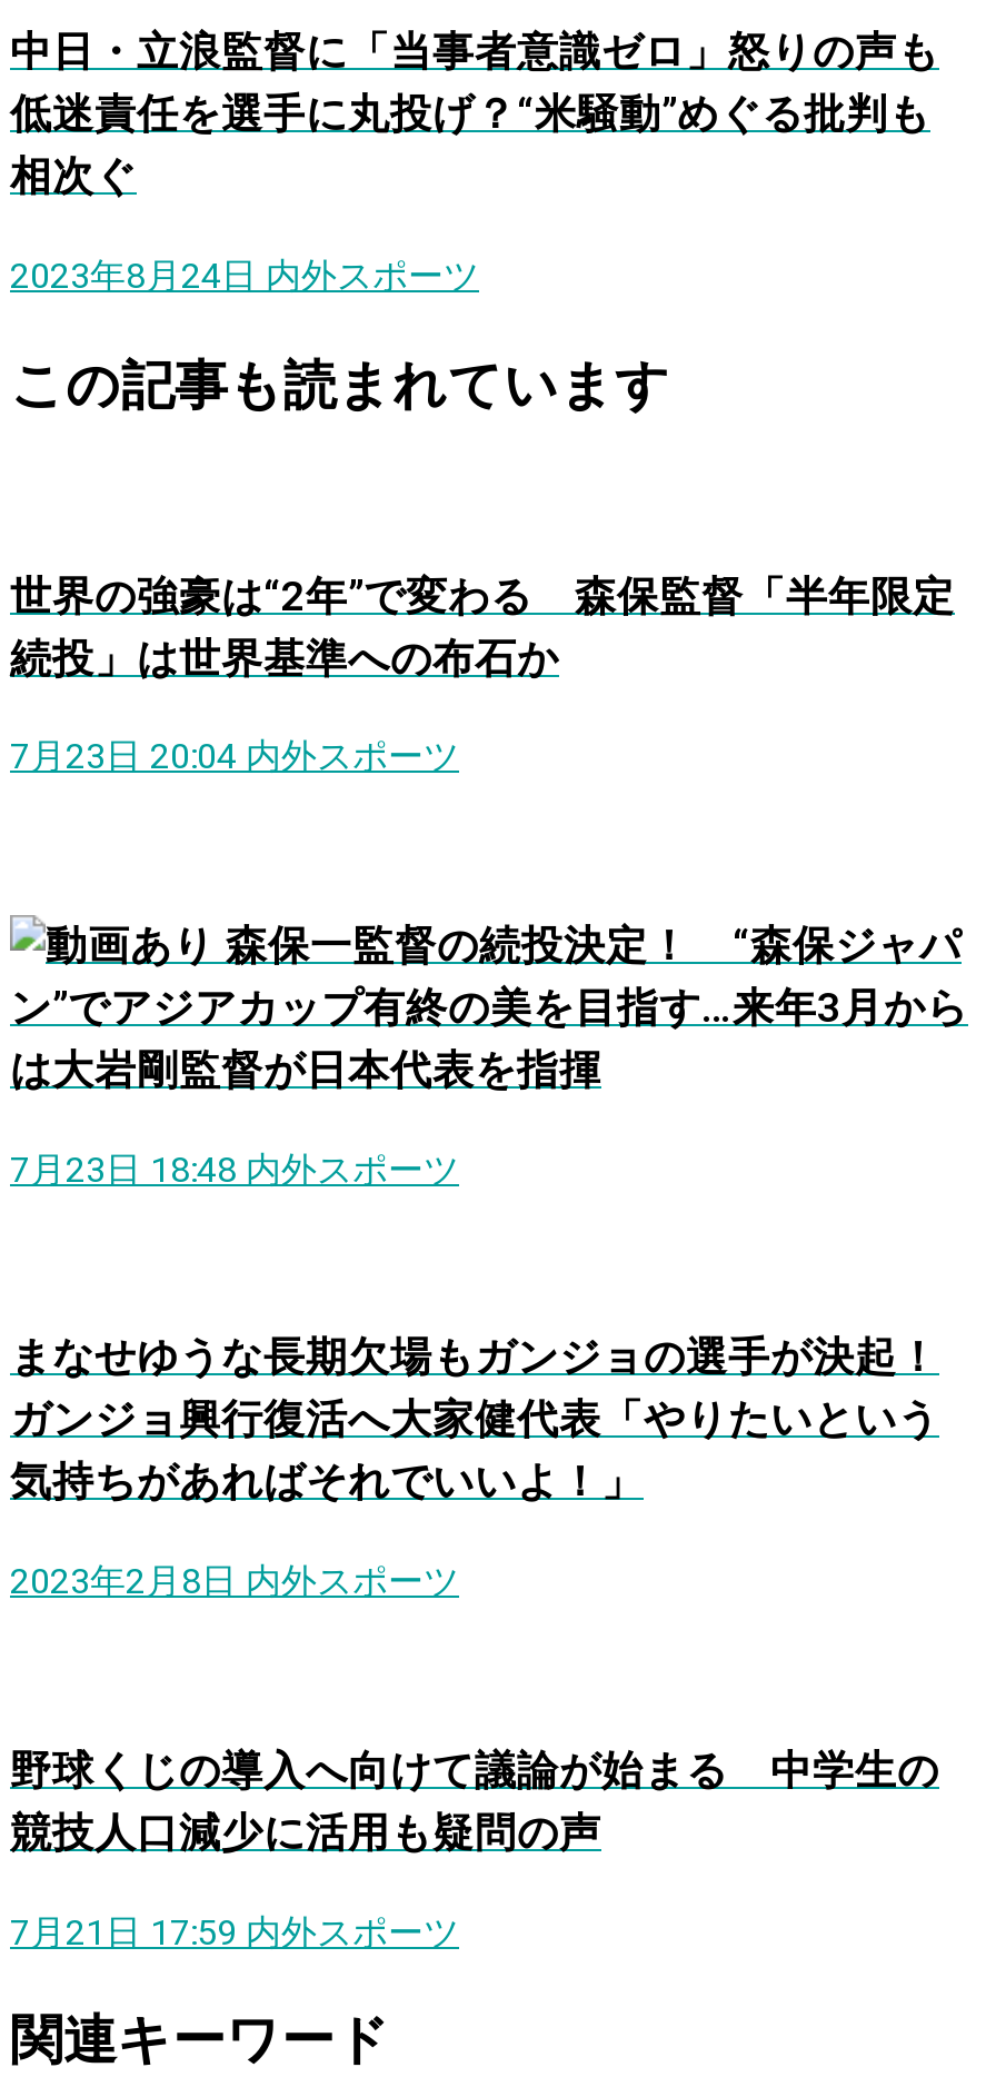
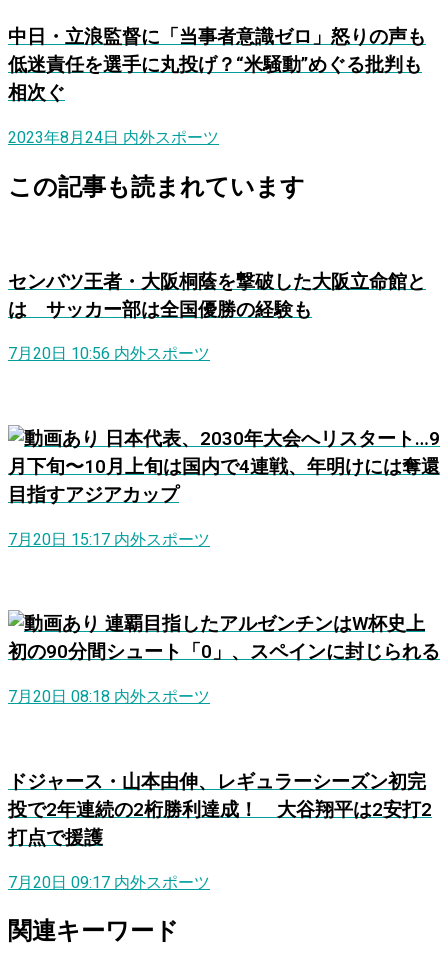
- 世界の強豪は“2年”で変わる 森保監督「半年限定
- 続投」は世界基準への布石か
+ センバツ王者・大阪桐蔭を撃破した大阪立命館と
+ は サッカー部は全国優勝の経験も

- 7月23日 20:04内外スポーツ
+ 7月20日 10:56内外スポーツ

- 森保一監督の続投決定！ “森保ジャパ
- ン”でアジアカップ有終の美を目指す…来年3月から
- は大岩剛監督が日本代表を指揮
+ 日本代表、2030年大会へリスタート…9
+ 月下旬〜10月上旬は国内で4連戦、年明けには奪還
+ 目指すアジアカップ

- 7月23日 18:48内外スポーツ
+ 7月20日 15:17内外スポーツ

- まなせゆうな長期欠場もガンジョの選手が決起！
- ガンジョ興行復活へ大家健代表「やりたいという
- 気持ちがあればそれでいいよ！」
+ 連覇目指したアルゼンチンはW杯史上
+ 初の90分間シュート「0」、スペインに封じられる

- 2023年2月8日内外スポーツ
+ 7月20日 08:18内外スポーツ

- 野球くじの導入へ向けて議論が始まる 中学生の
- 競技人口減少に活用も疑問の声
+ ドジャース・山本由伸、レギュラーシーズン初完
+ 投で2年連続の2桁勝利達成！ 大谷翔平は2安打2
+ 打点で援護

- 7月21日 17:59内外スポーツ
+ 7月20日 09:17内外スポーツ
